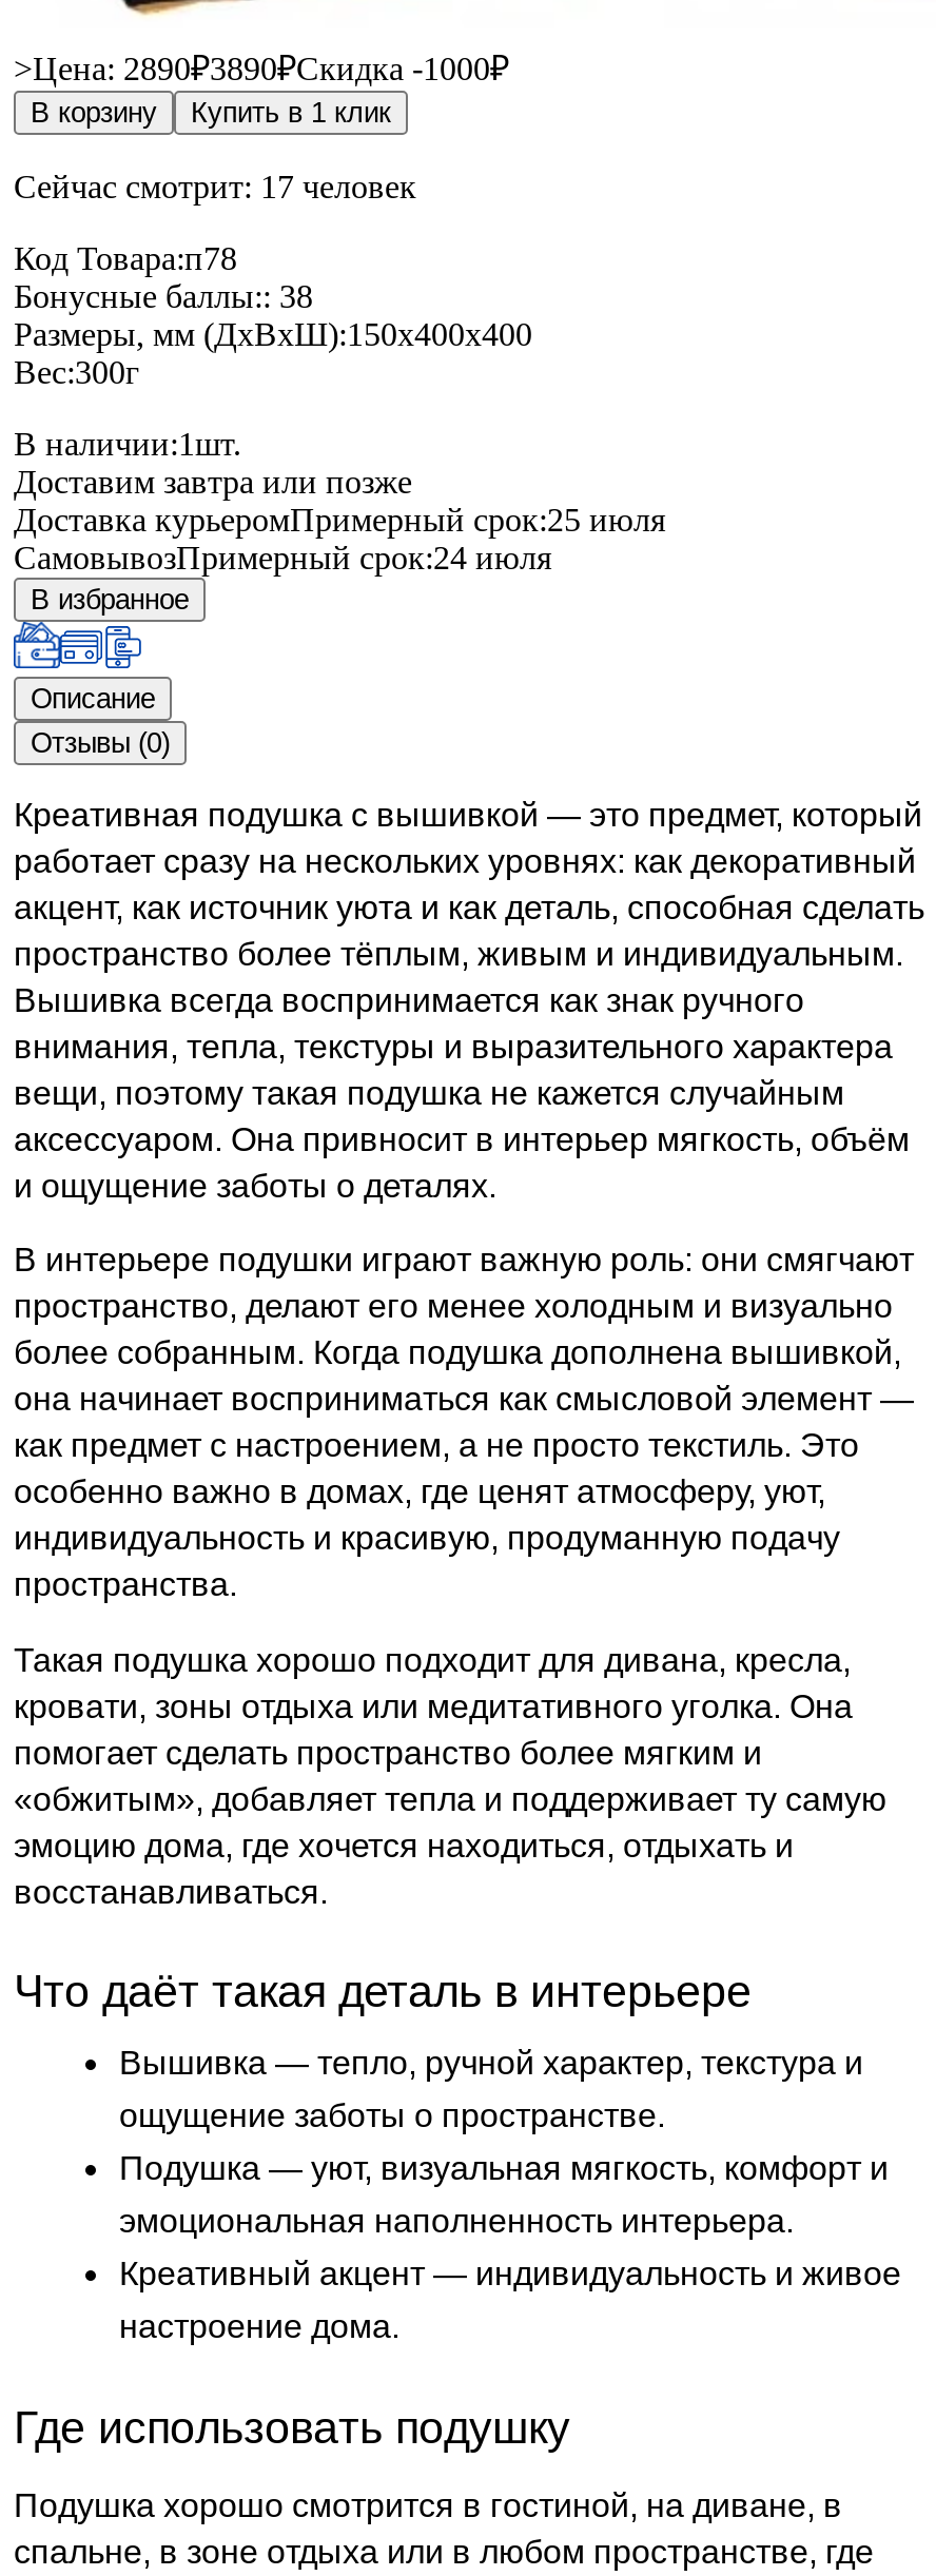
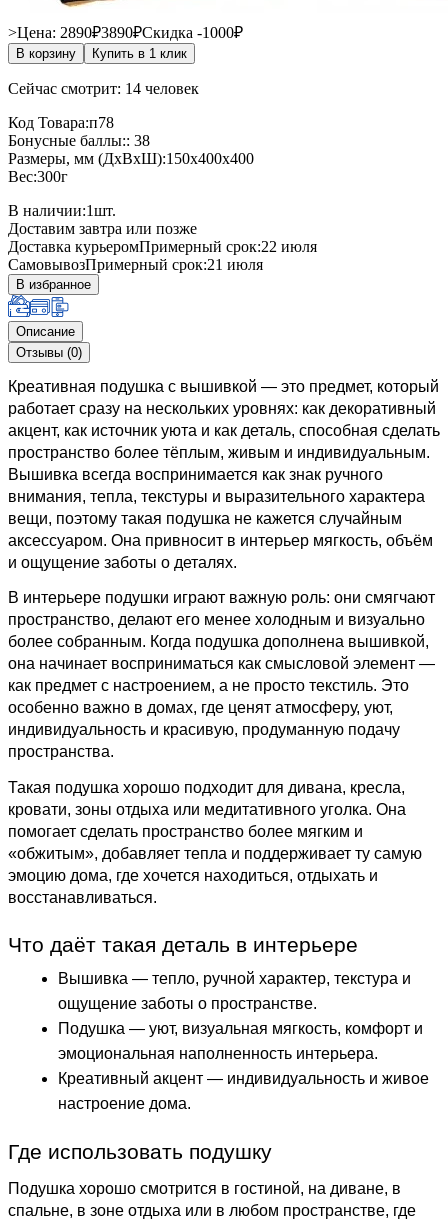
- Сейчас смотрит: 17 человек
+ Сейчас смотрит: 14 человек

- Доставка курьеромПримерный срок:25 июля
+ Доставка курьеромПримерный срок:22 июля

- СамовывозПримерный срок:24 июля
+ СамовывозПримерный срок:21 июля
